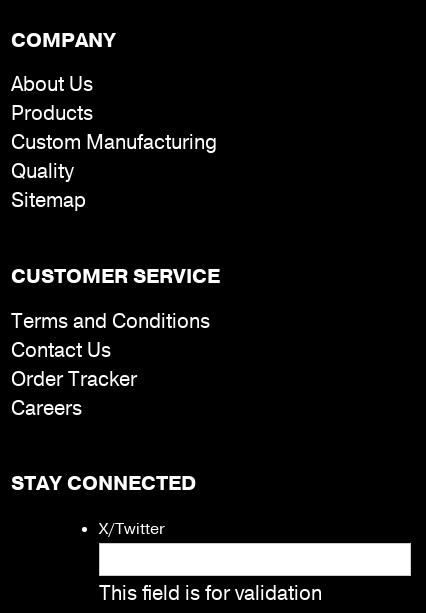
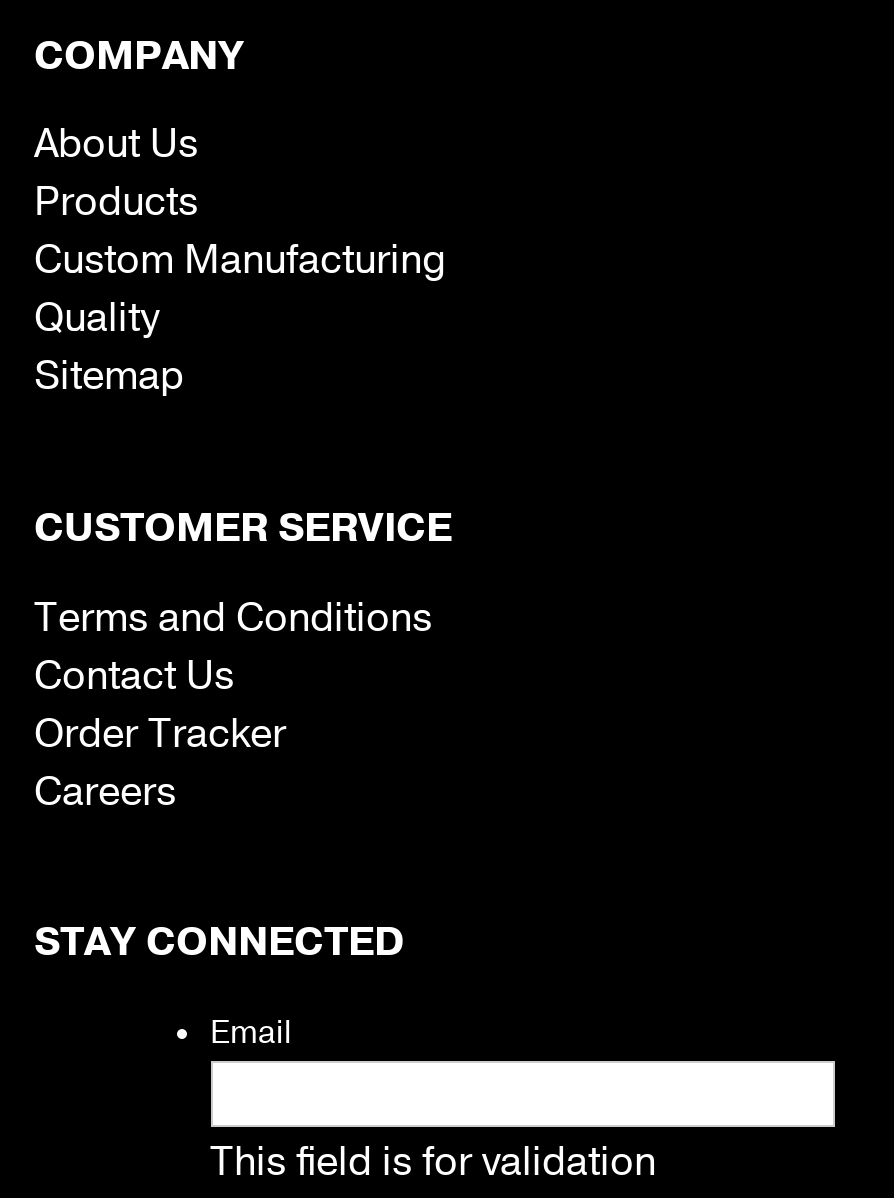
- X/Twitter
+ Email
